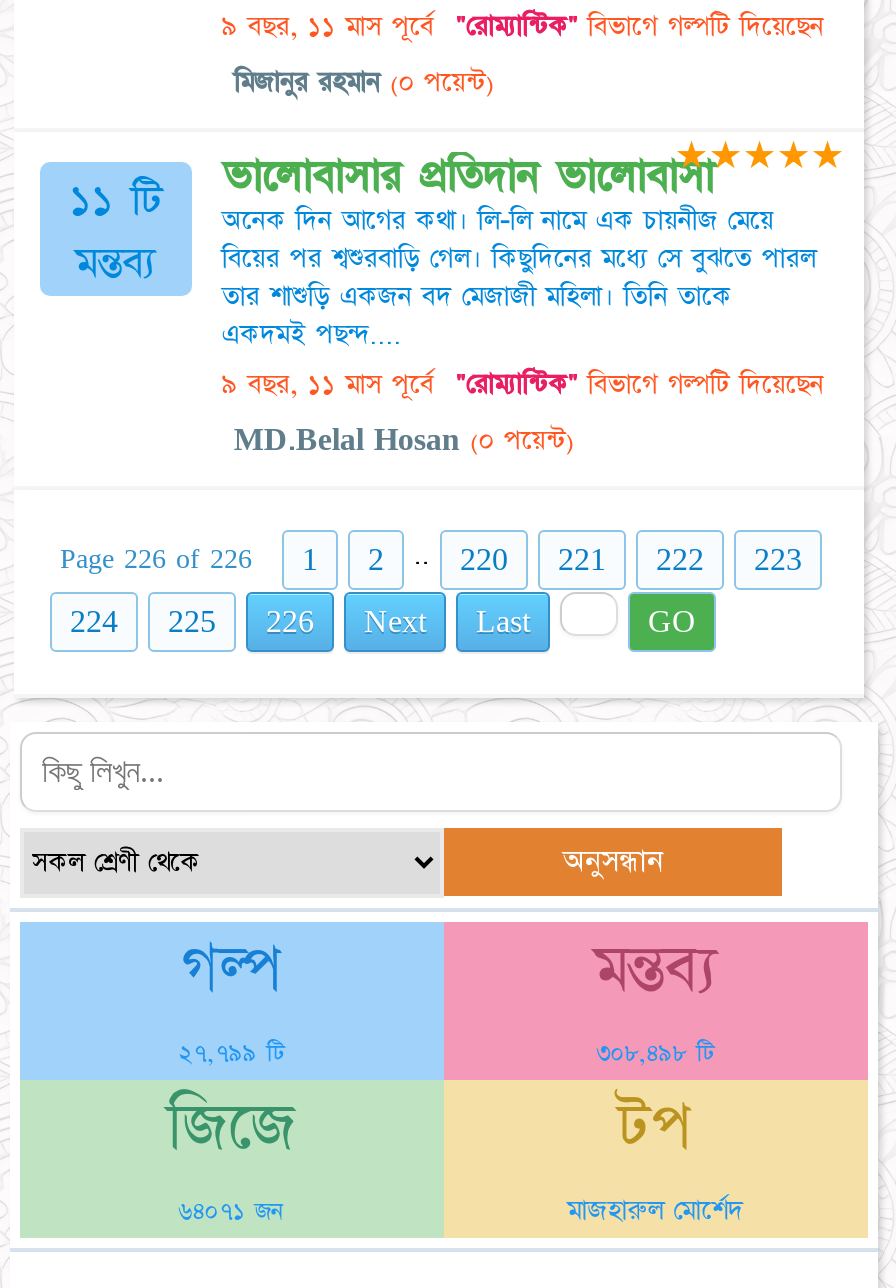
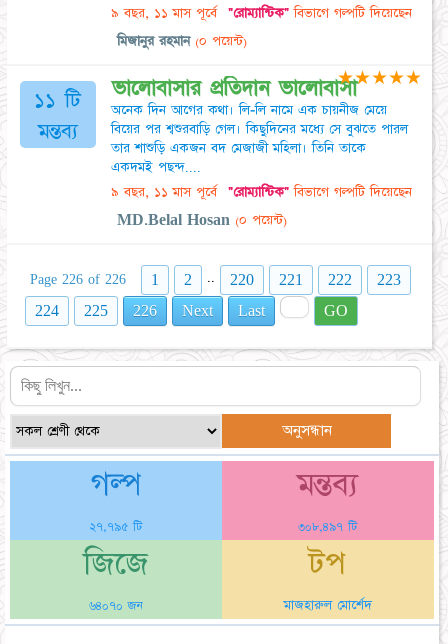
- ২৭,৭৯৯ টি
+ ২৭,৭৯৫ টি

- ৩০৮,৪৯৮ টি
+ ৩০৮,৪৯৭ টি

- ৬৪০৭১ জন
+ ৬৪০৭০ জন
